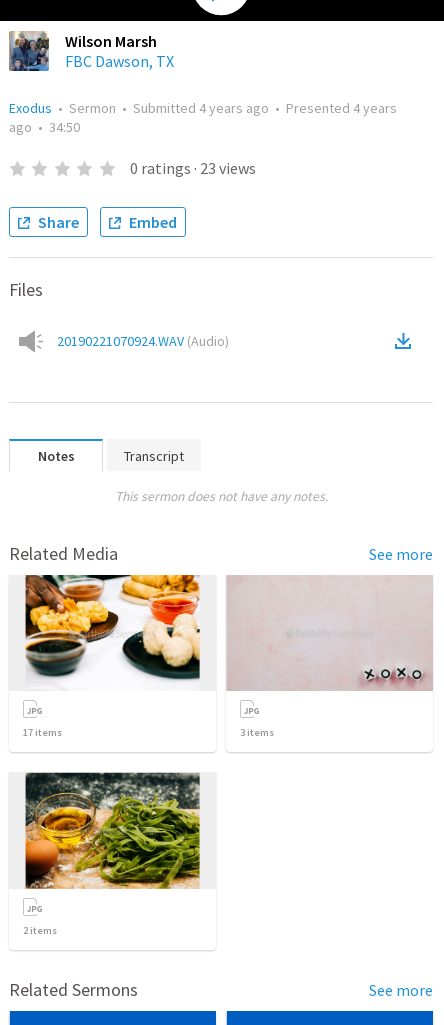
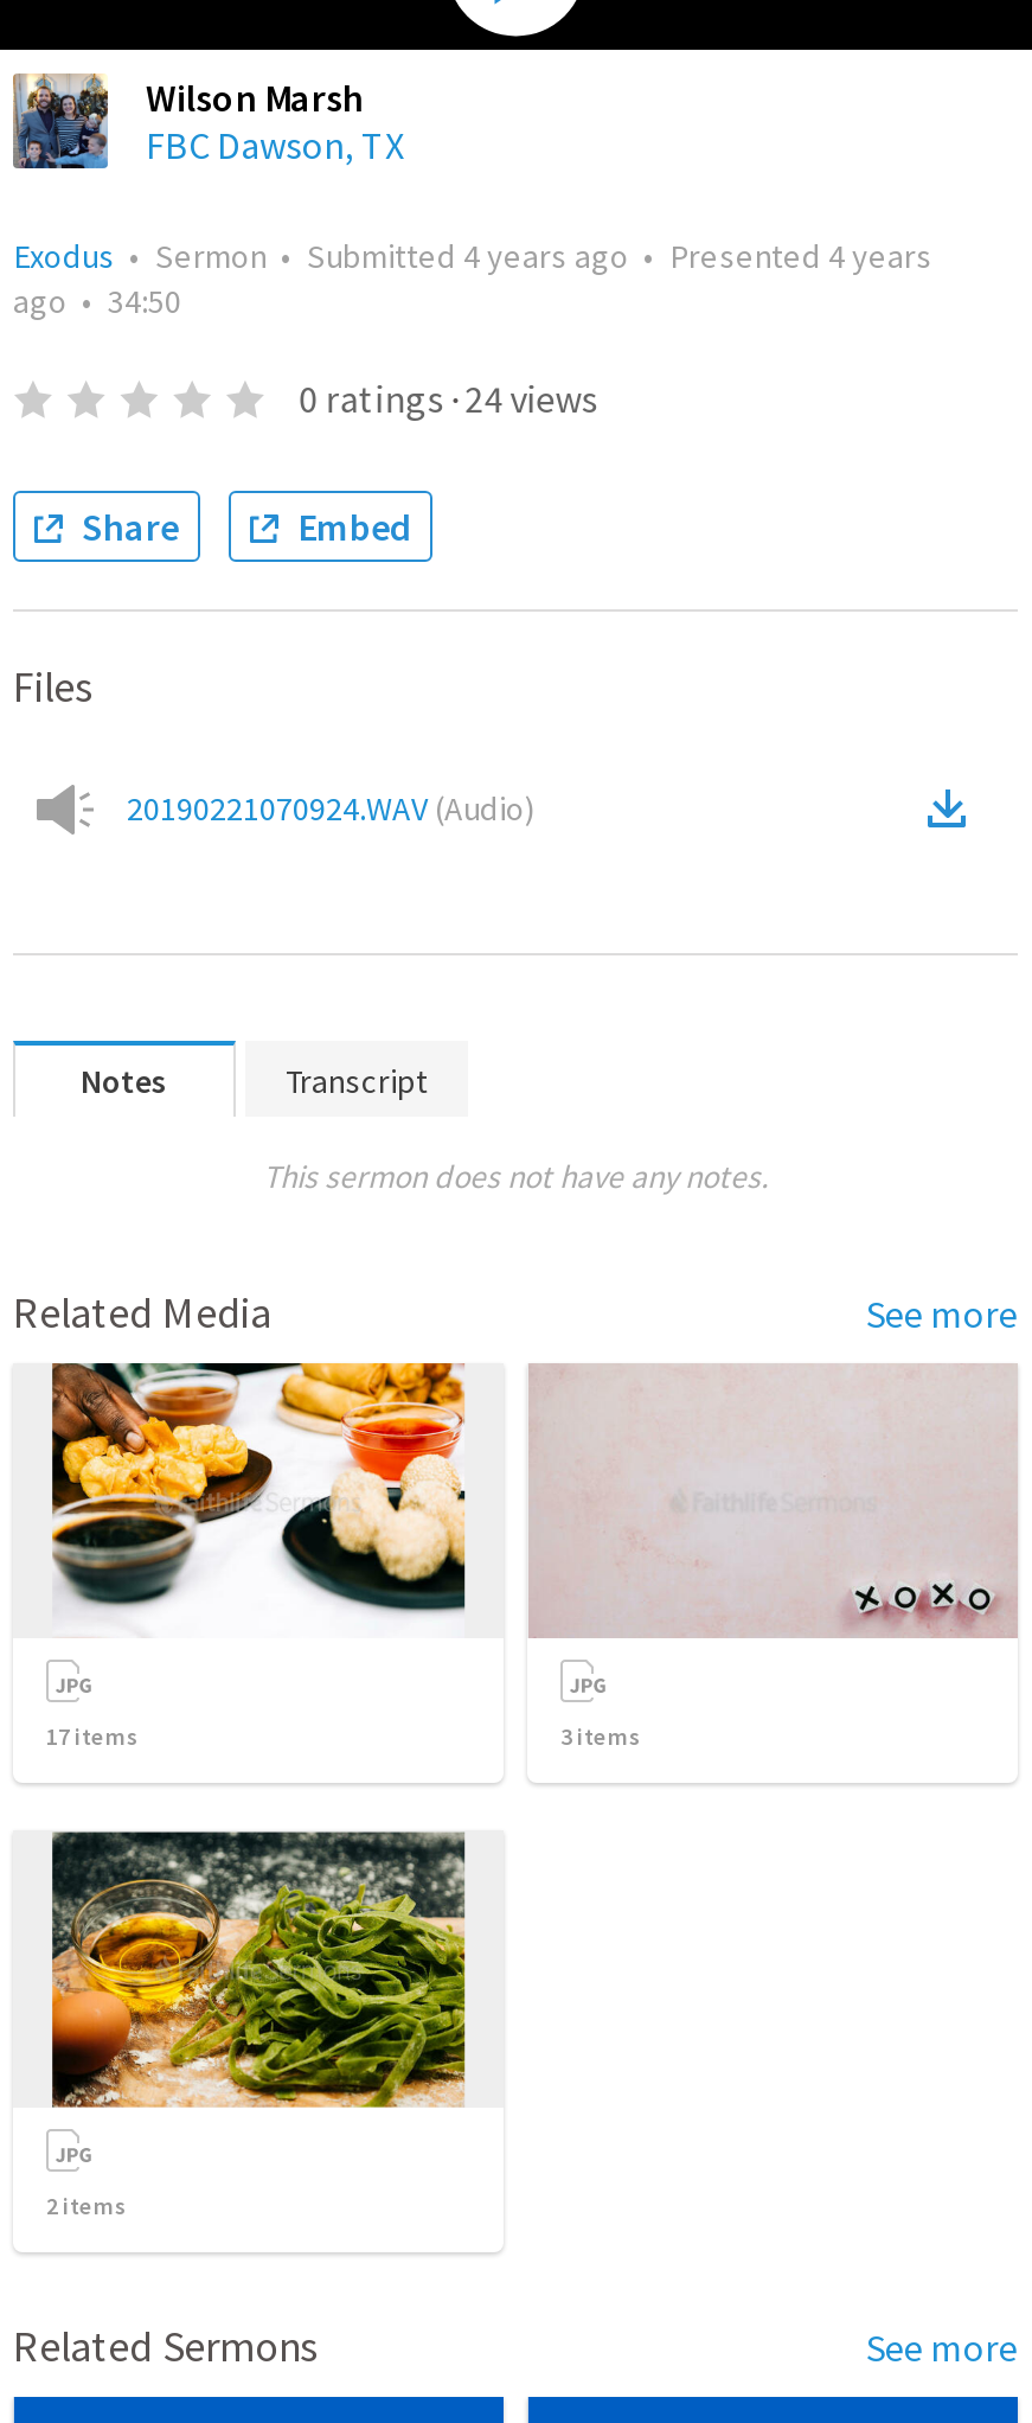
- 0 ratings · 23 views
+ 0 ratings · 24 views
